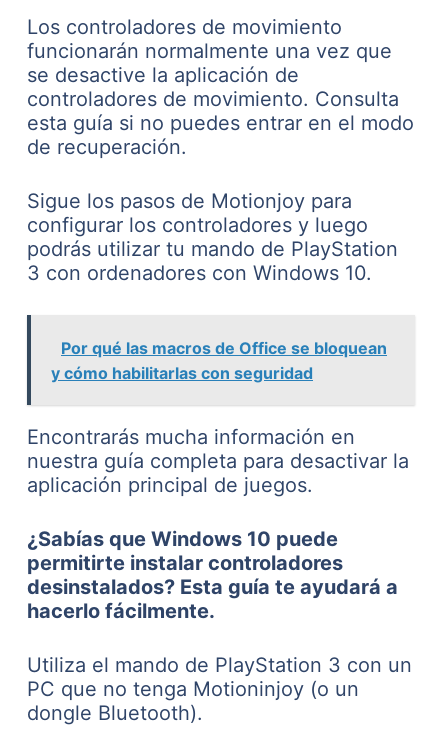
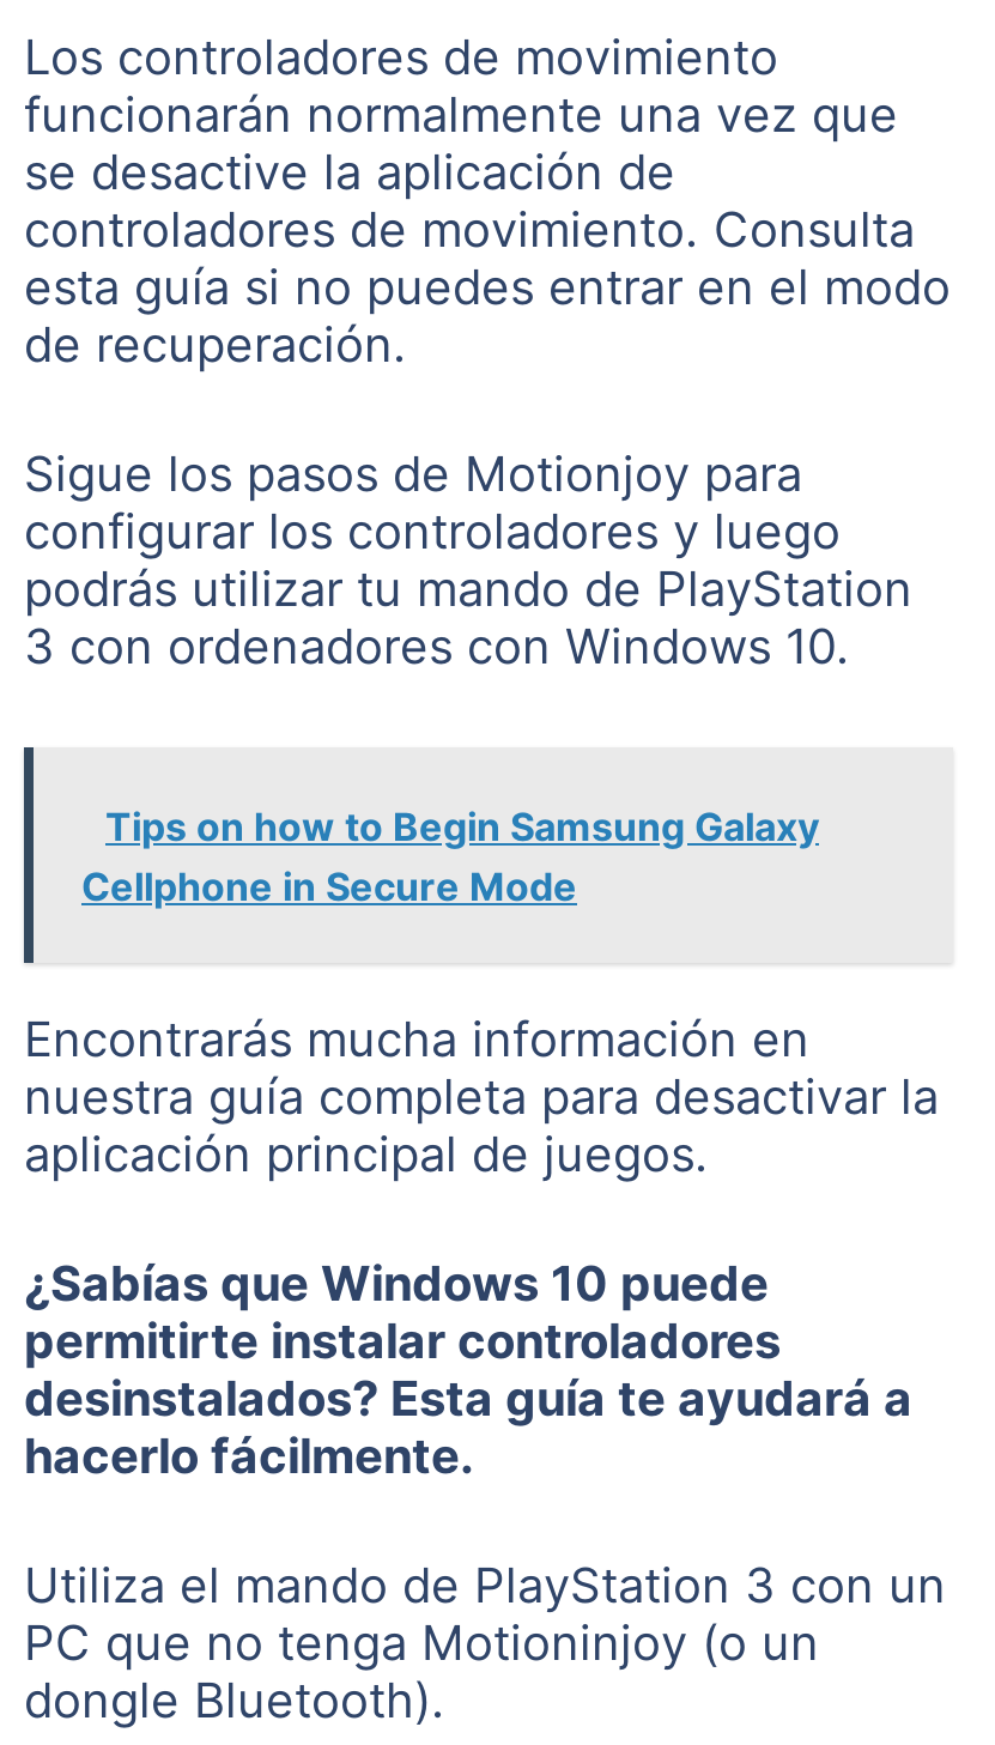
- Por qué las macros de Office se bloquean
- y cómo habilitarlas con seguridad
+ Tips on how to Begin Samsung Galaxy
+ Cellphone in Secure Mode
